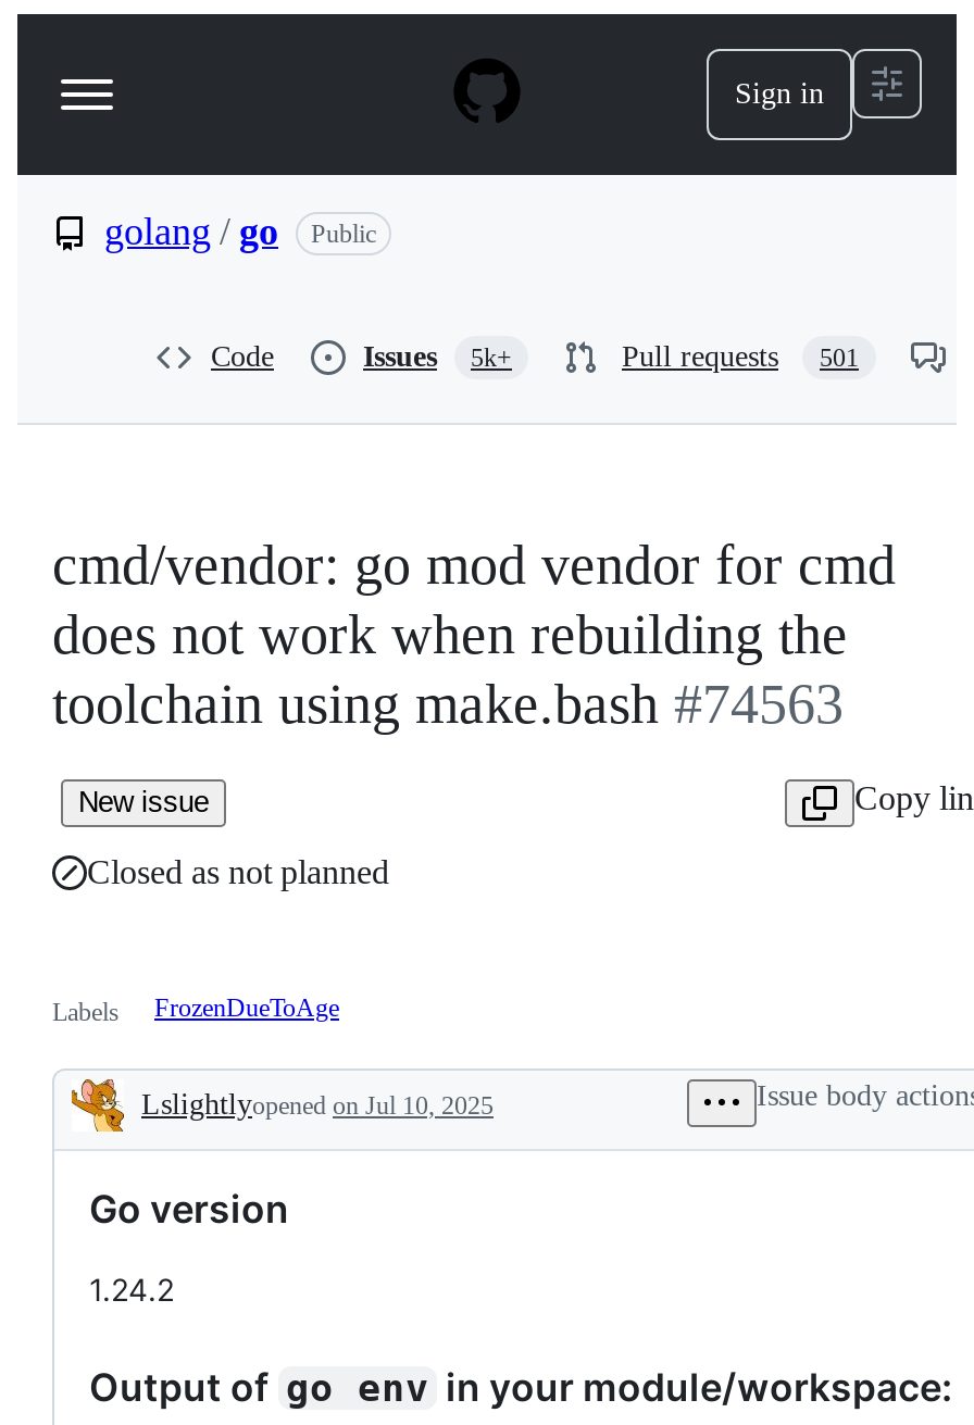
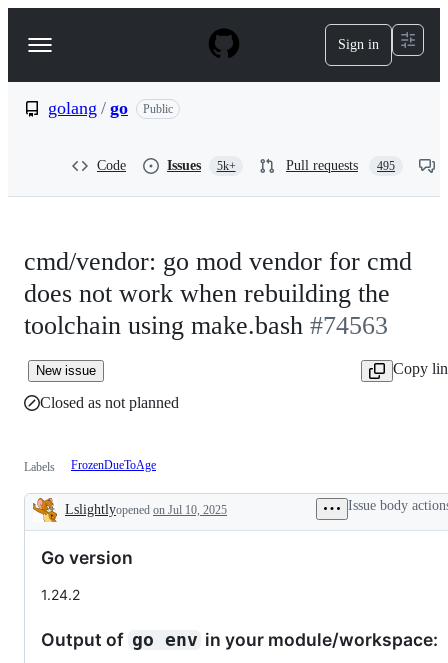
- Pull requests 501
+ Pull requests 495
